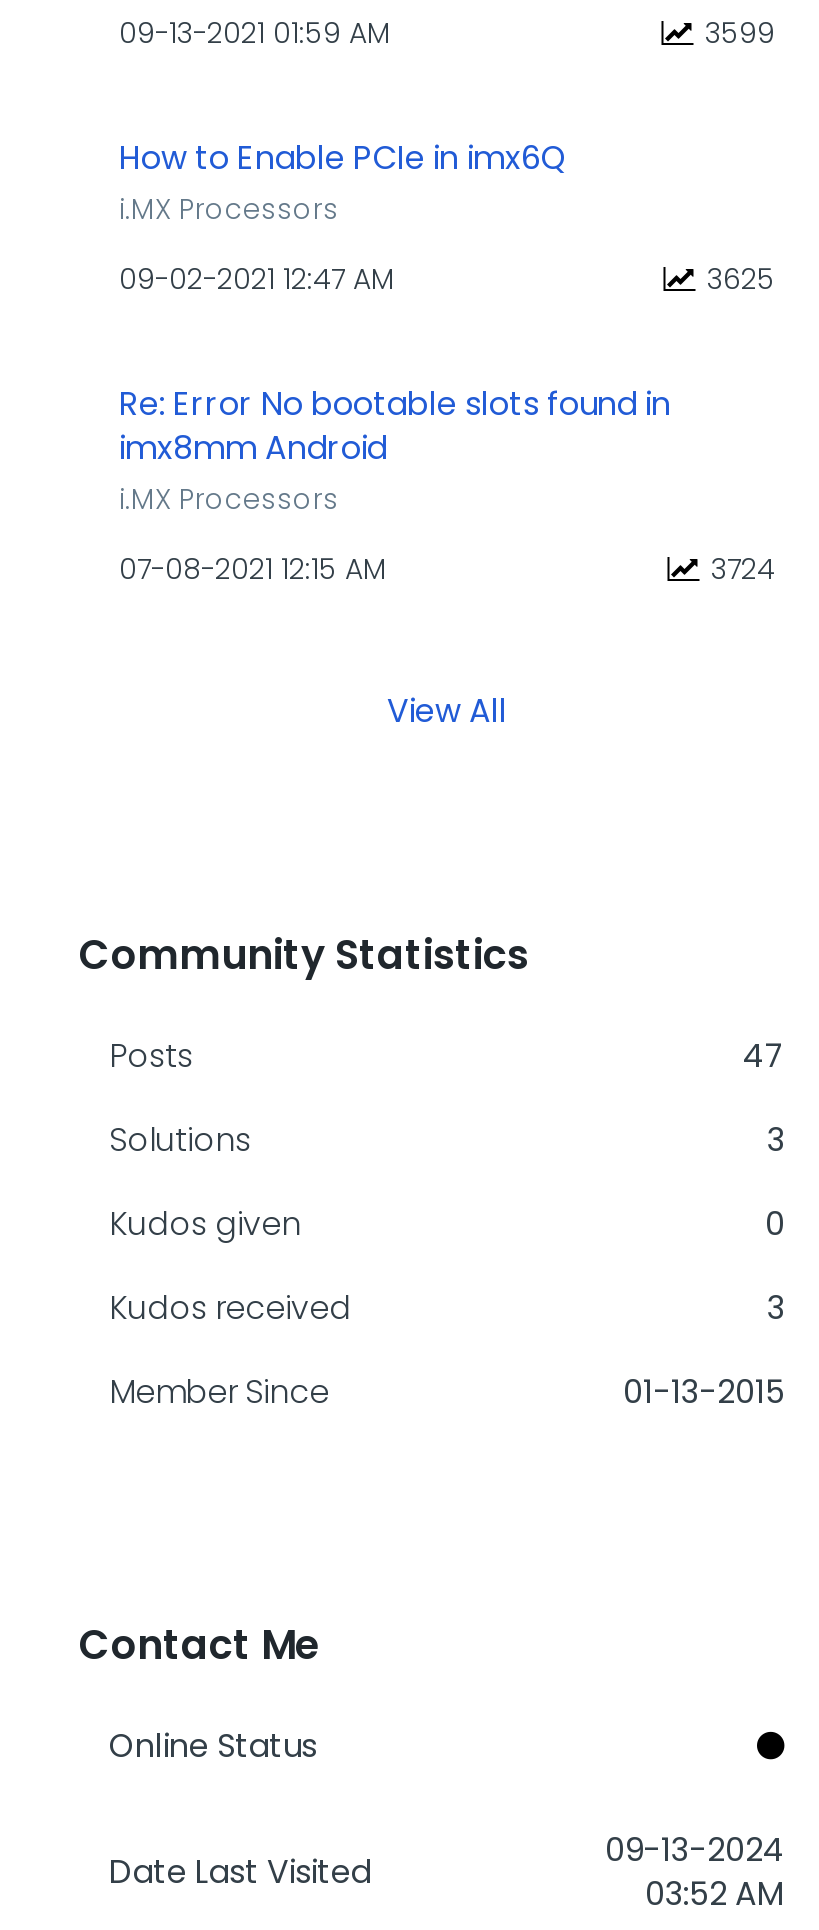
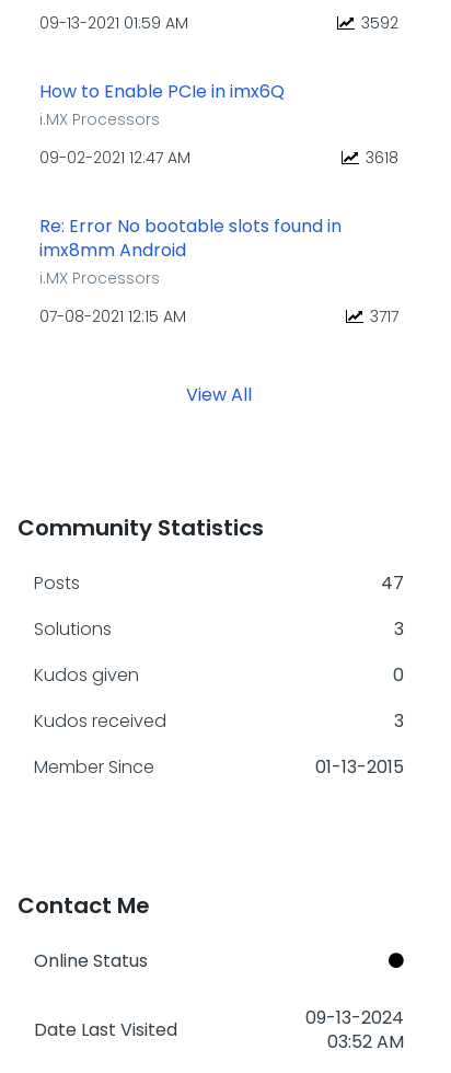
- 3599
+ 3592

- 3625
+ 3618

- 3724
+ 3717
